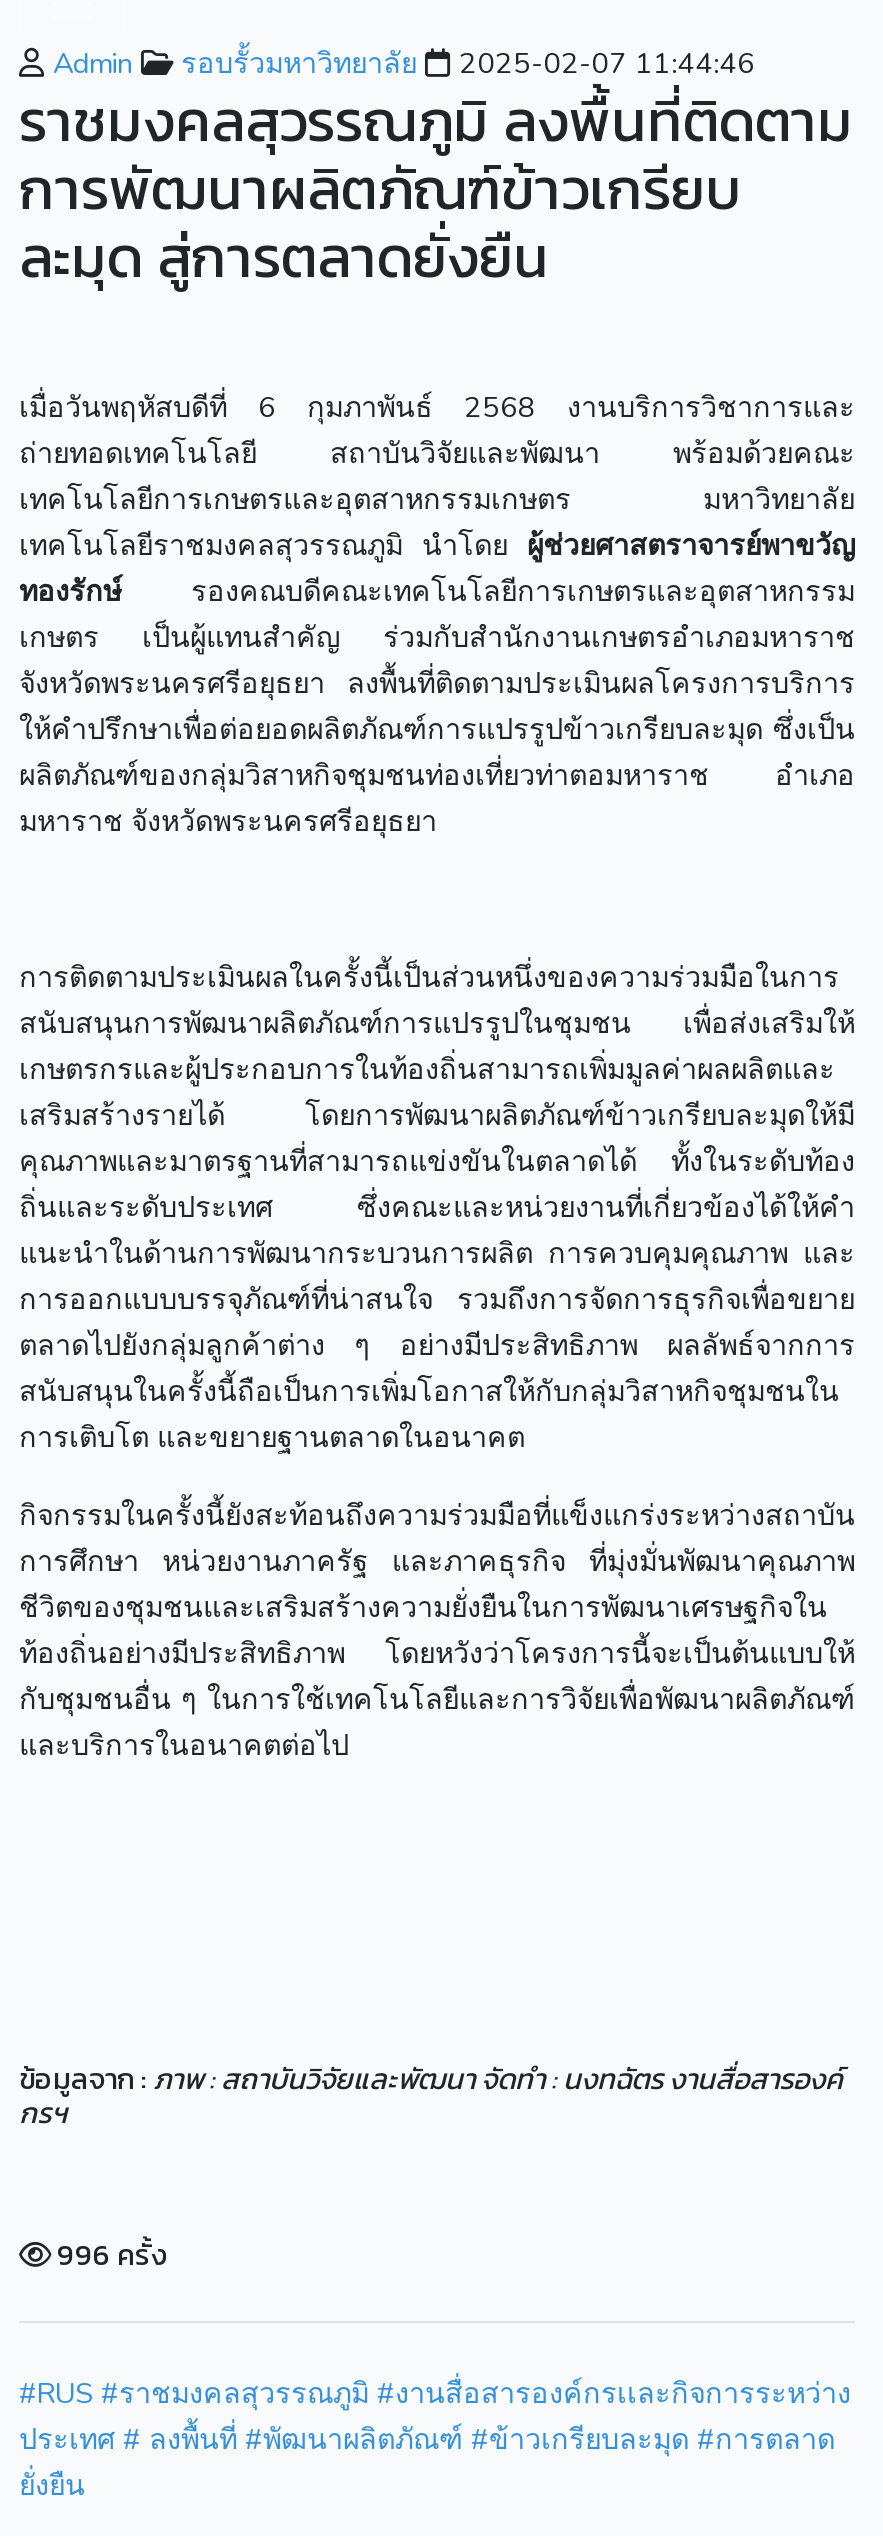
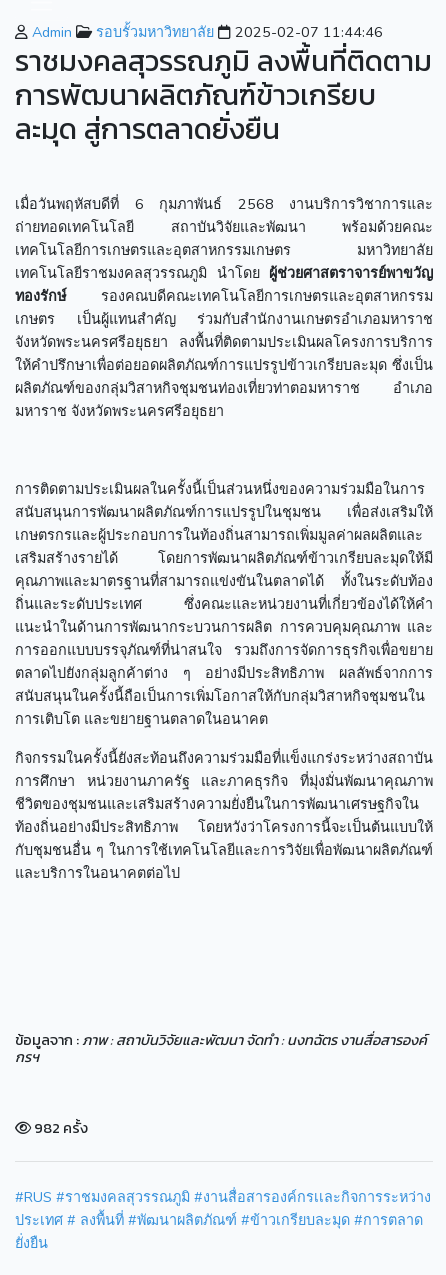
- 996 ครั้ง
+ 982 ครั้ง
